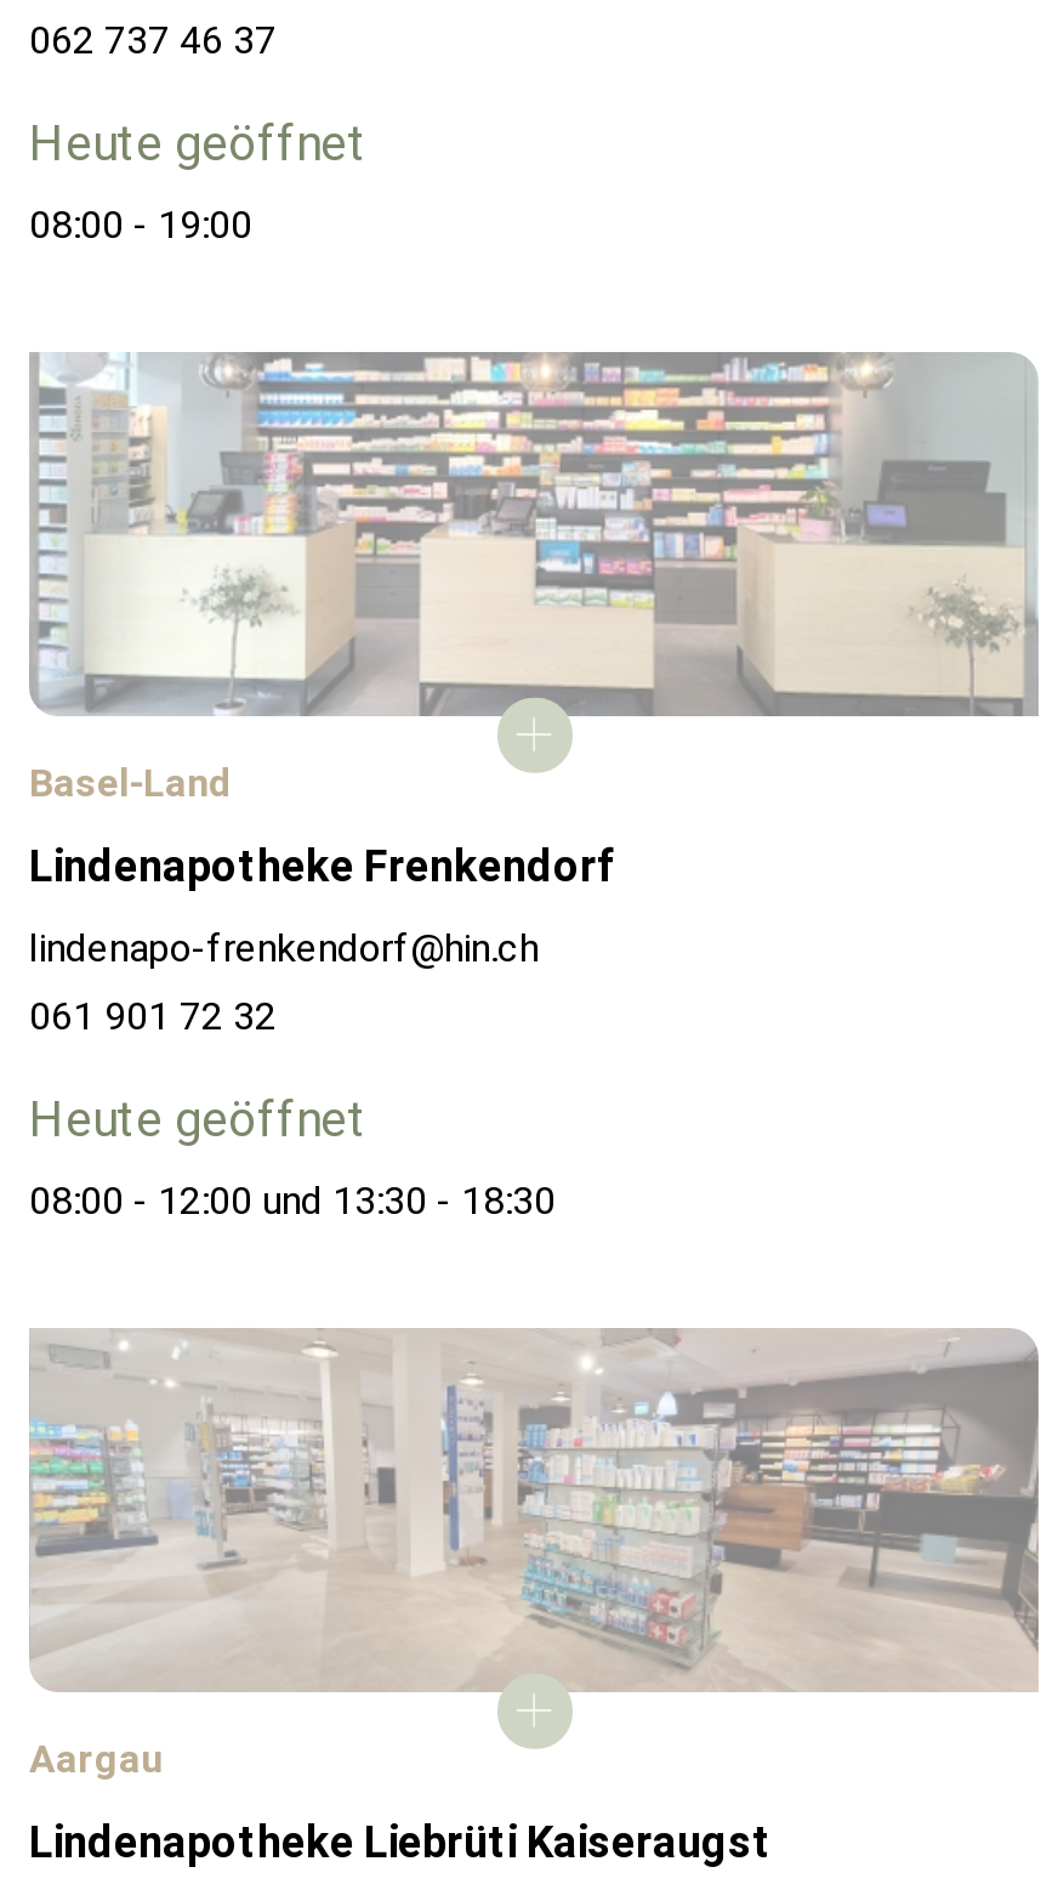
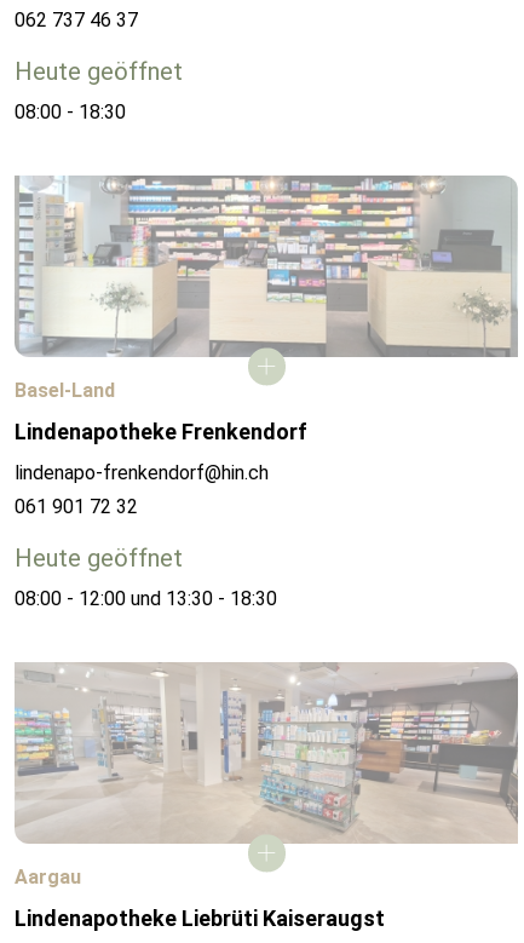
- 08:00 - 19:00
+ 08:00 - 18:30
